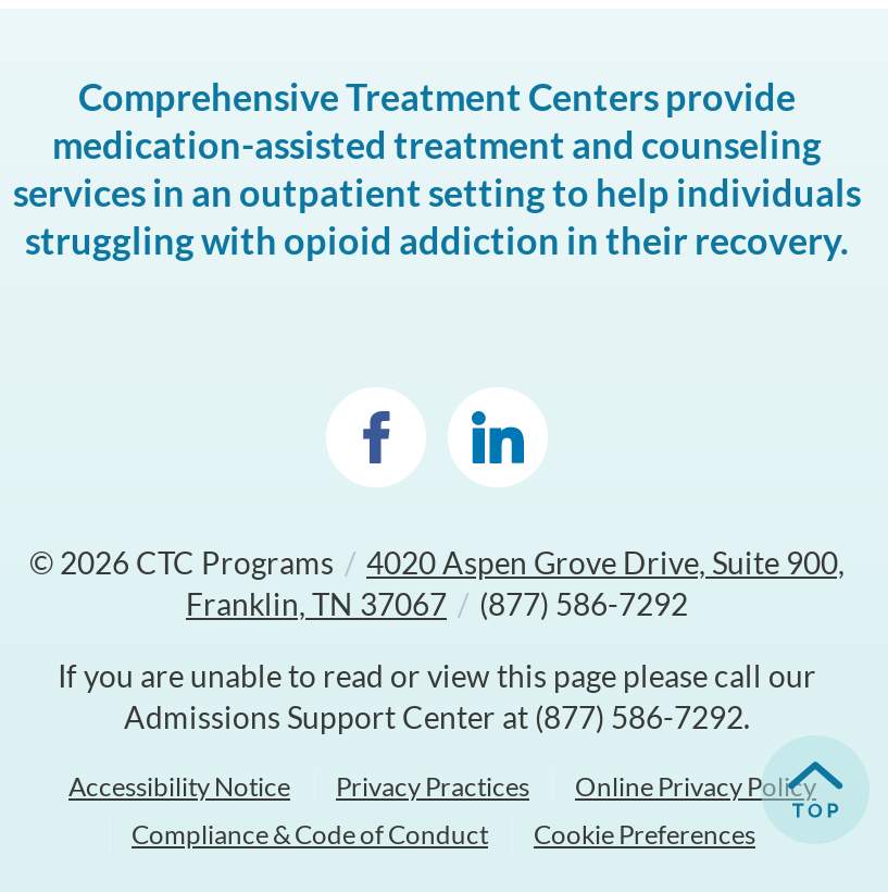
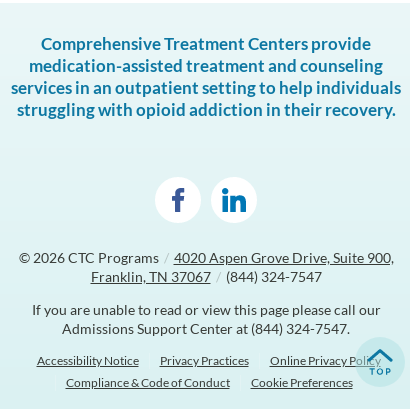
- Franklin, TN 37067 / (877) 586-7292
+ Franklin, TN 37067 / (844) 324-7547

- Admissions Support Center at (877) 586-7292.
+ Admissions Support Center at (844) 324-7547.
